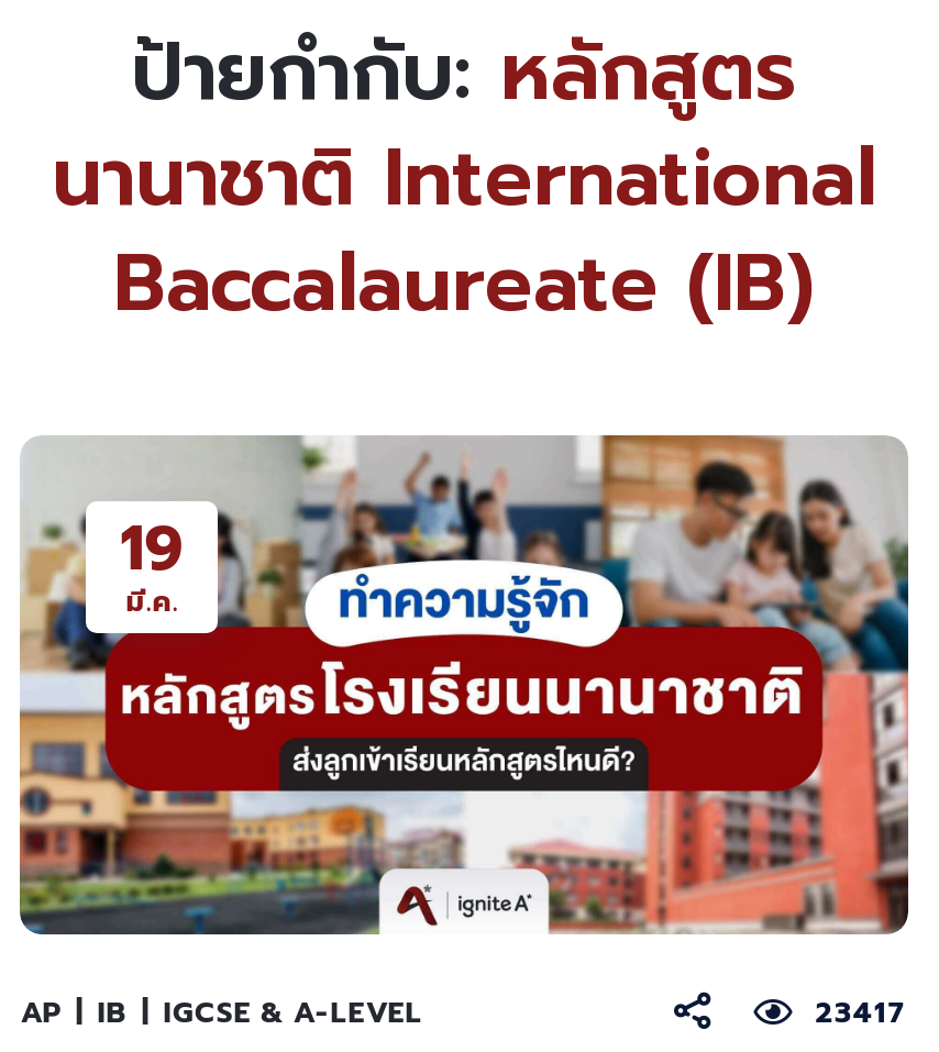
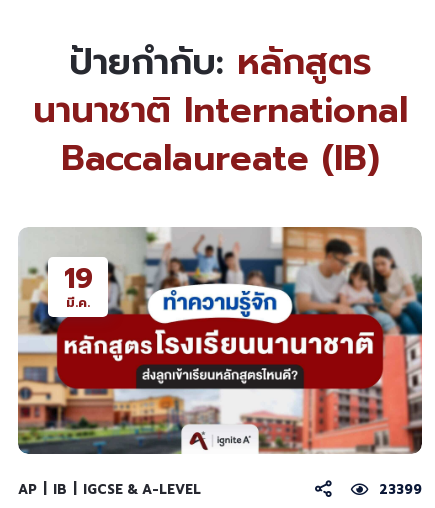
- 23417
+ 23399
